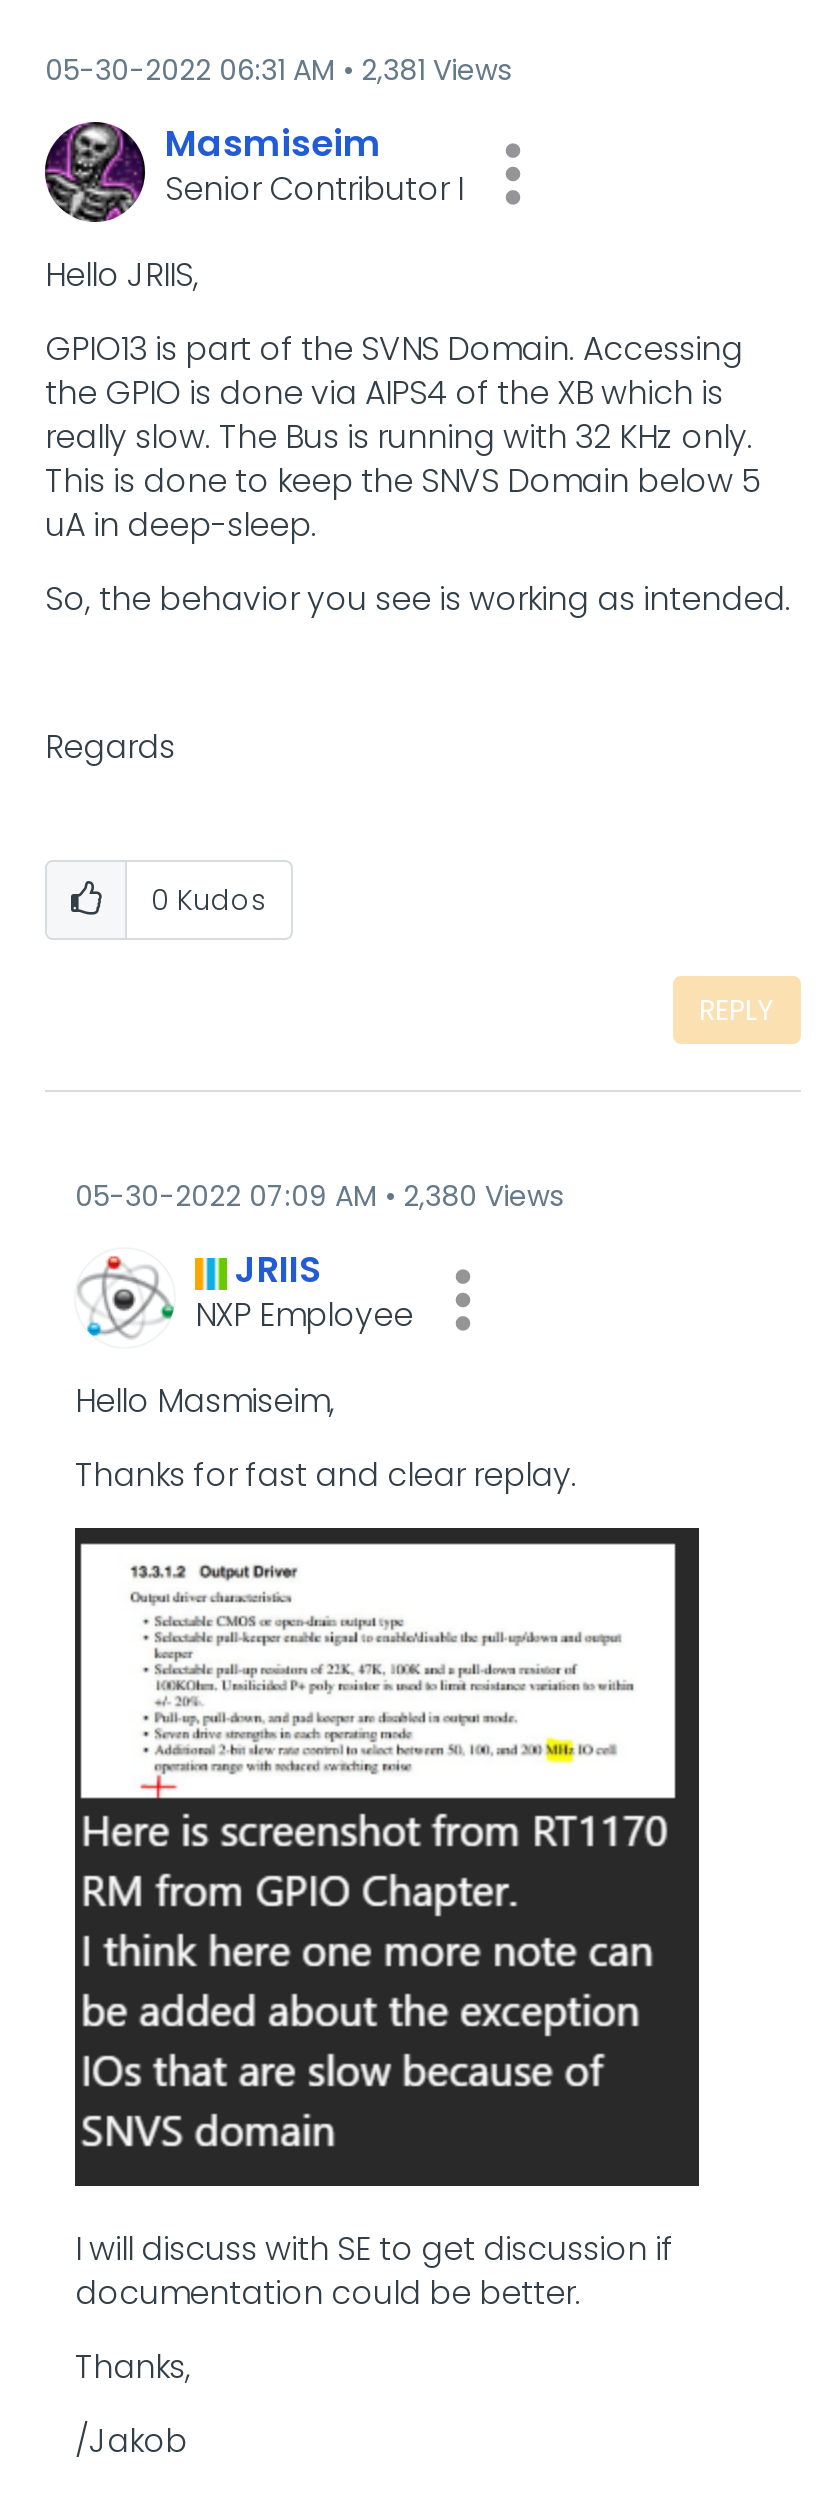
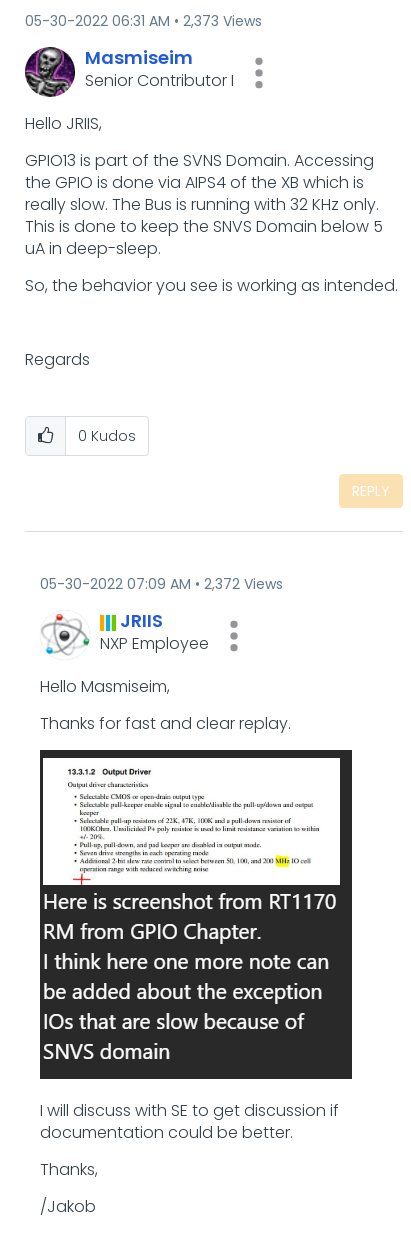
- 05-30-2022 06:31 AM 2,381 Views
+ 05-30-2022 06:31 AM 2,373 Views

- 05-30-2022 07:09 AM 2,380 Views
+ 05-30-2022 07:09 AM 2,372 Views
